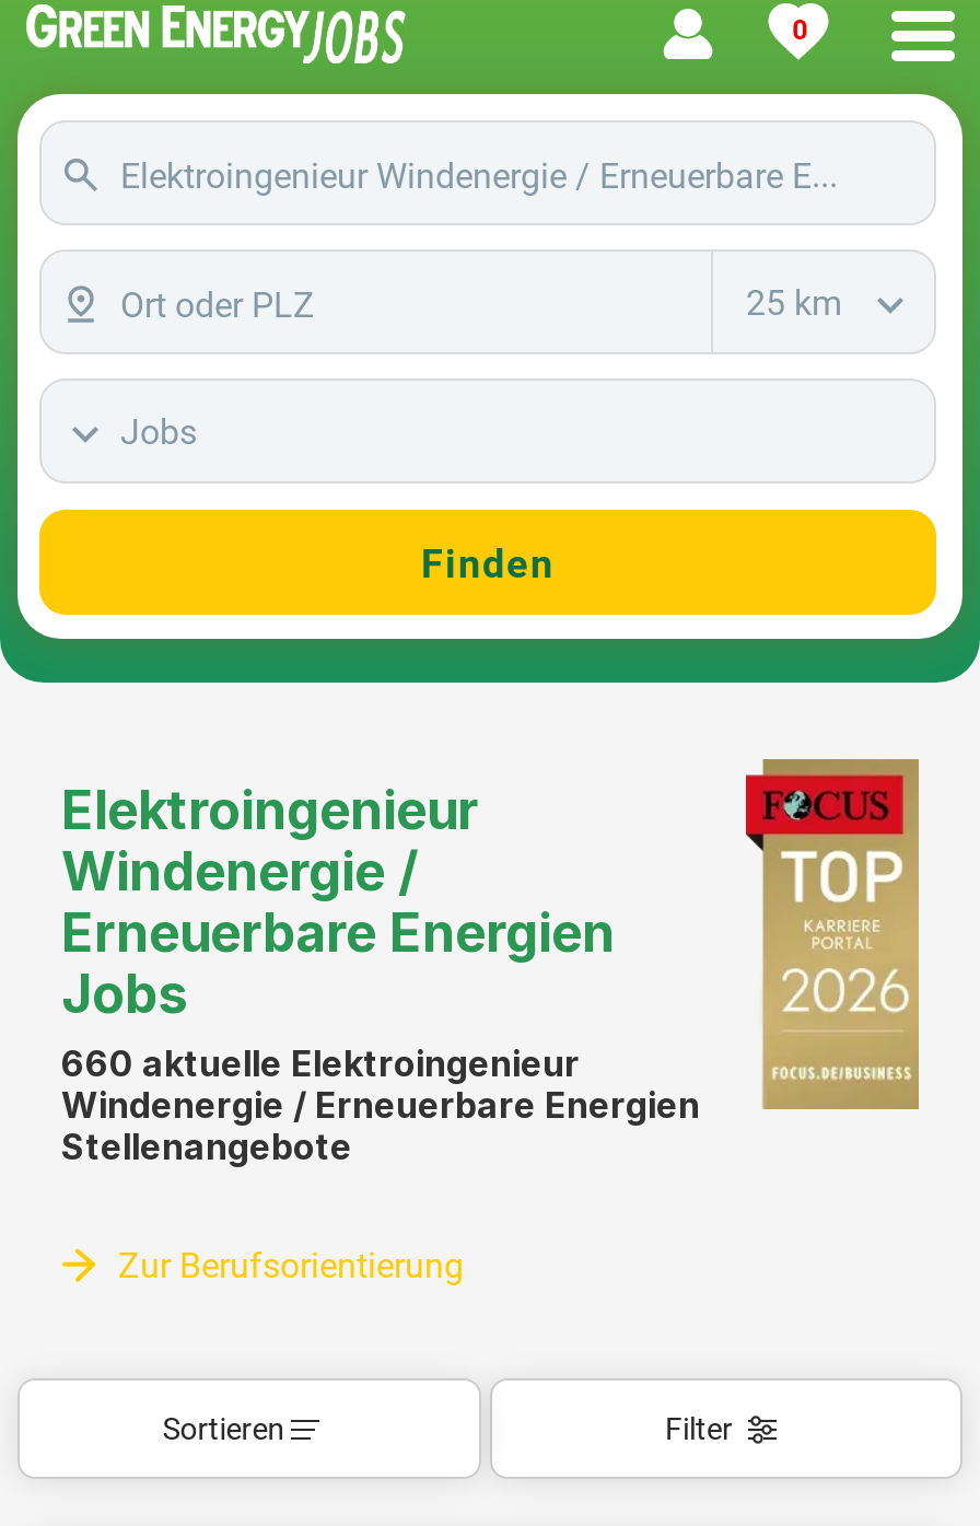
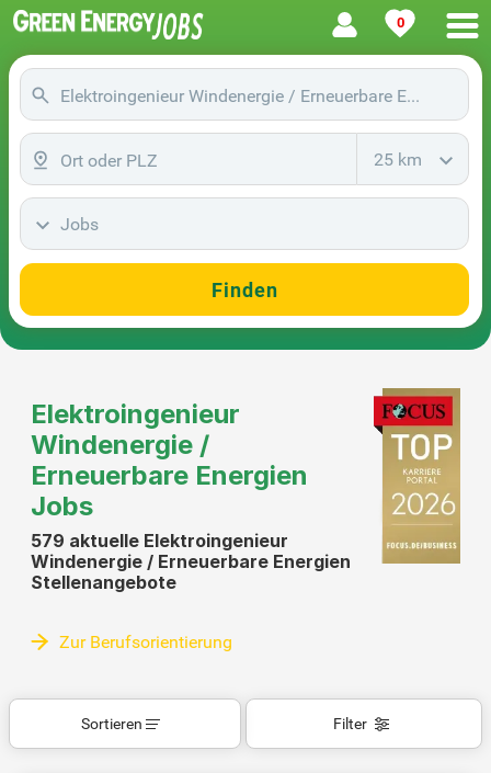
- 660 aktuelle Elektroingenieur
+ 579 aktuelle Elektroingenieur
